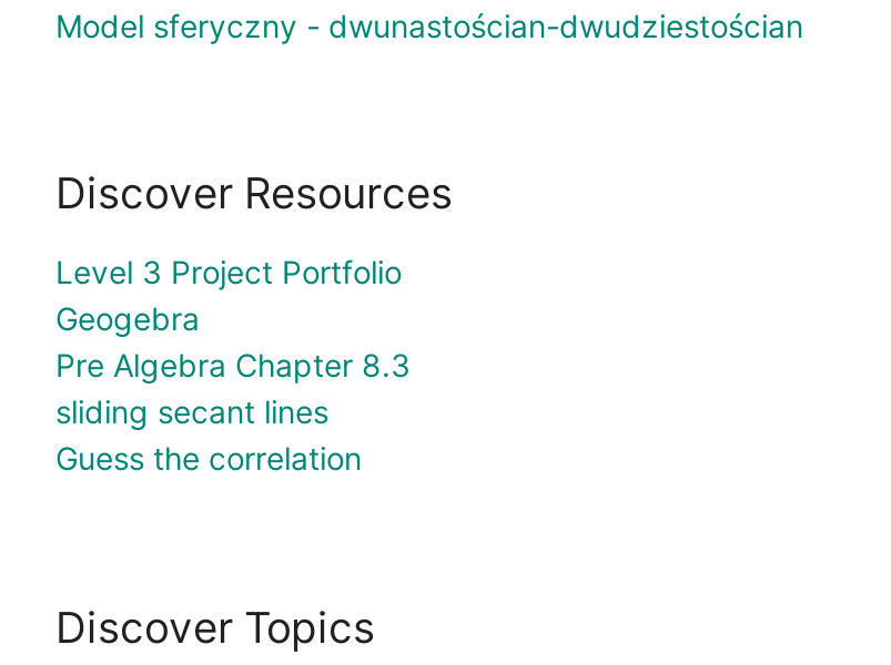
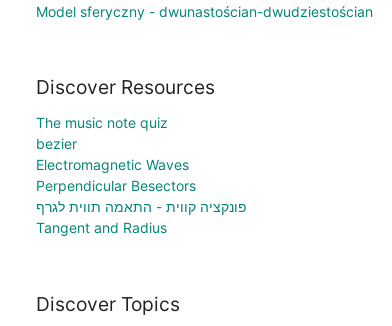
- Level 3 Project Portfolio
- Geogebra
- Pre Algebra Chapter 8.3
- sliding secant lines
- Guess the correlation
+ The music note quiz
+ bezier
+ Electromagnetic Waves
+ Perpendicular Besectors
+ פונקציה קווית - התאמה תווית לגרף
+ Tangent and Radius
